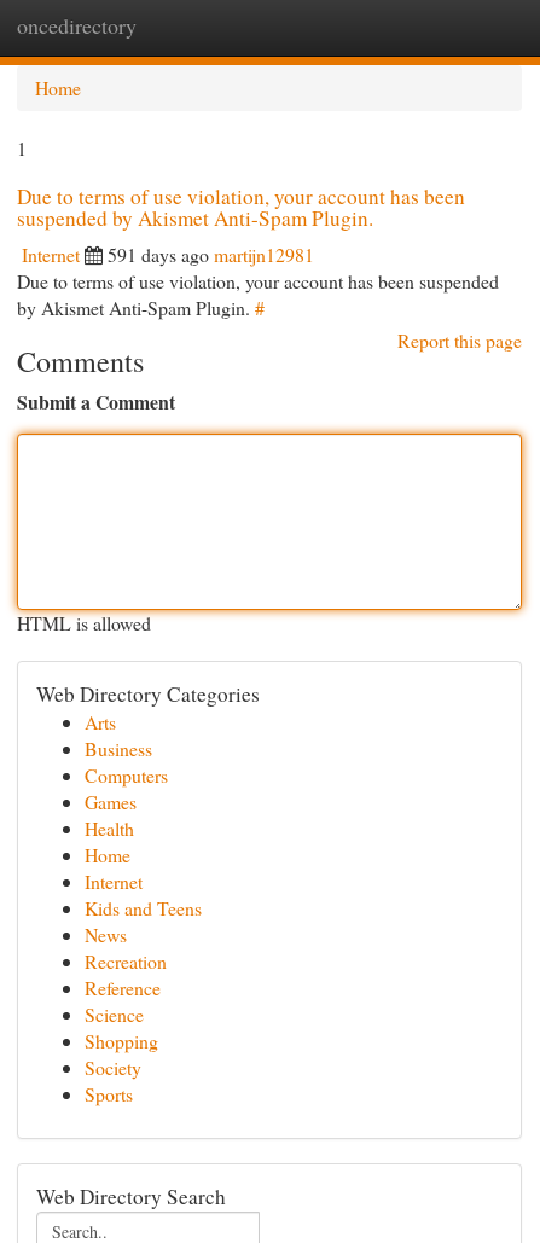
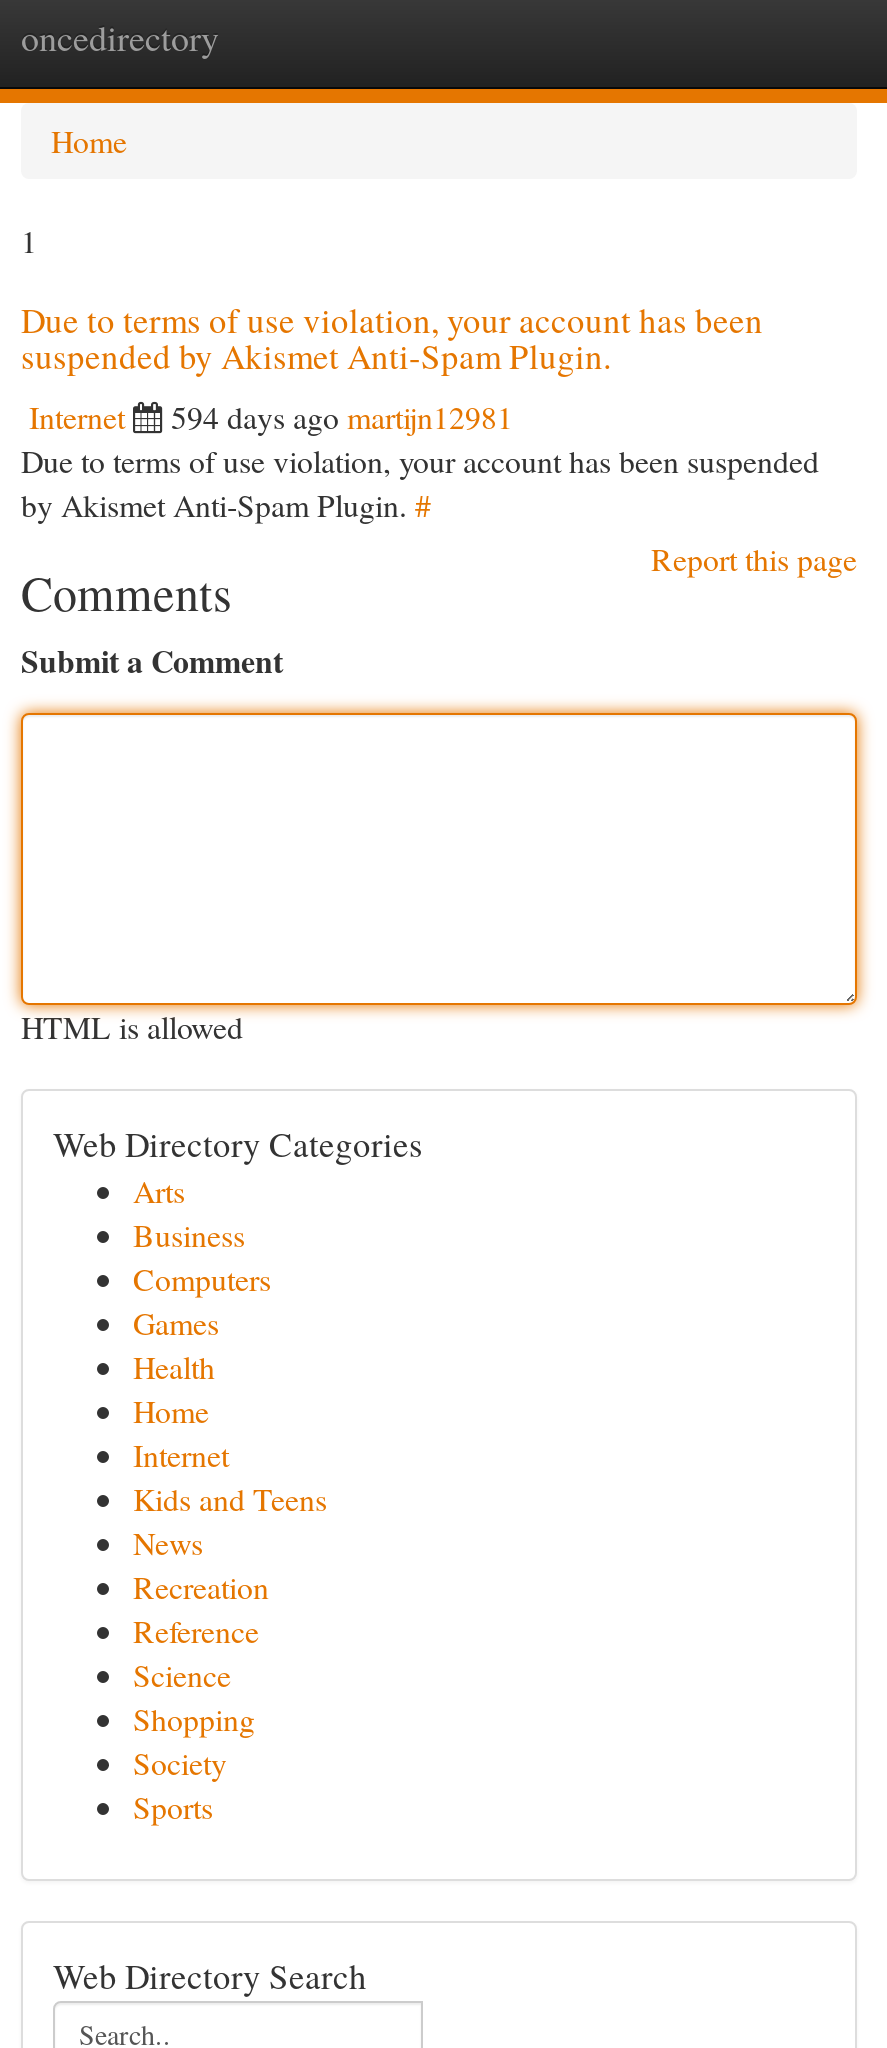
- 591 days ago martijn12981
+ 594 days ago martijn12981
